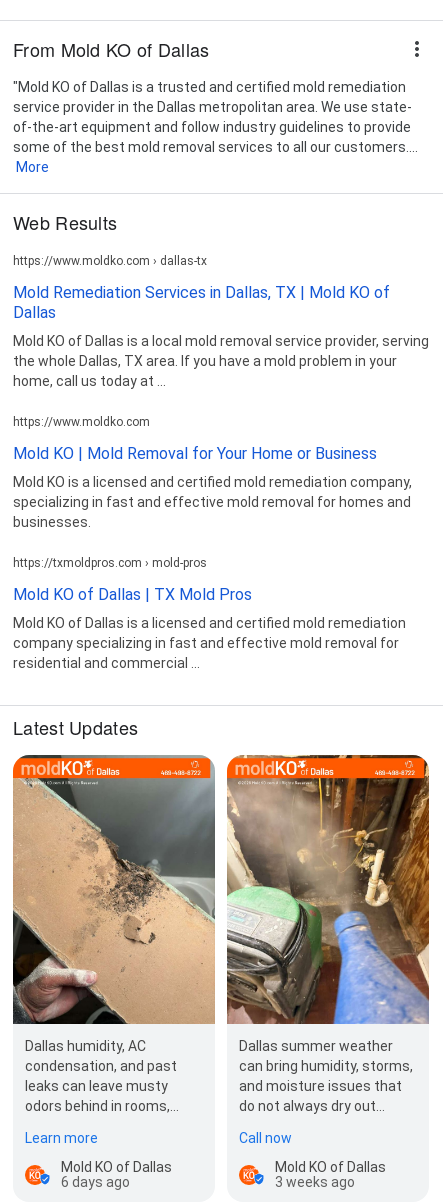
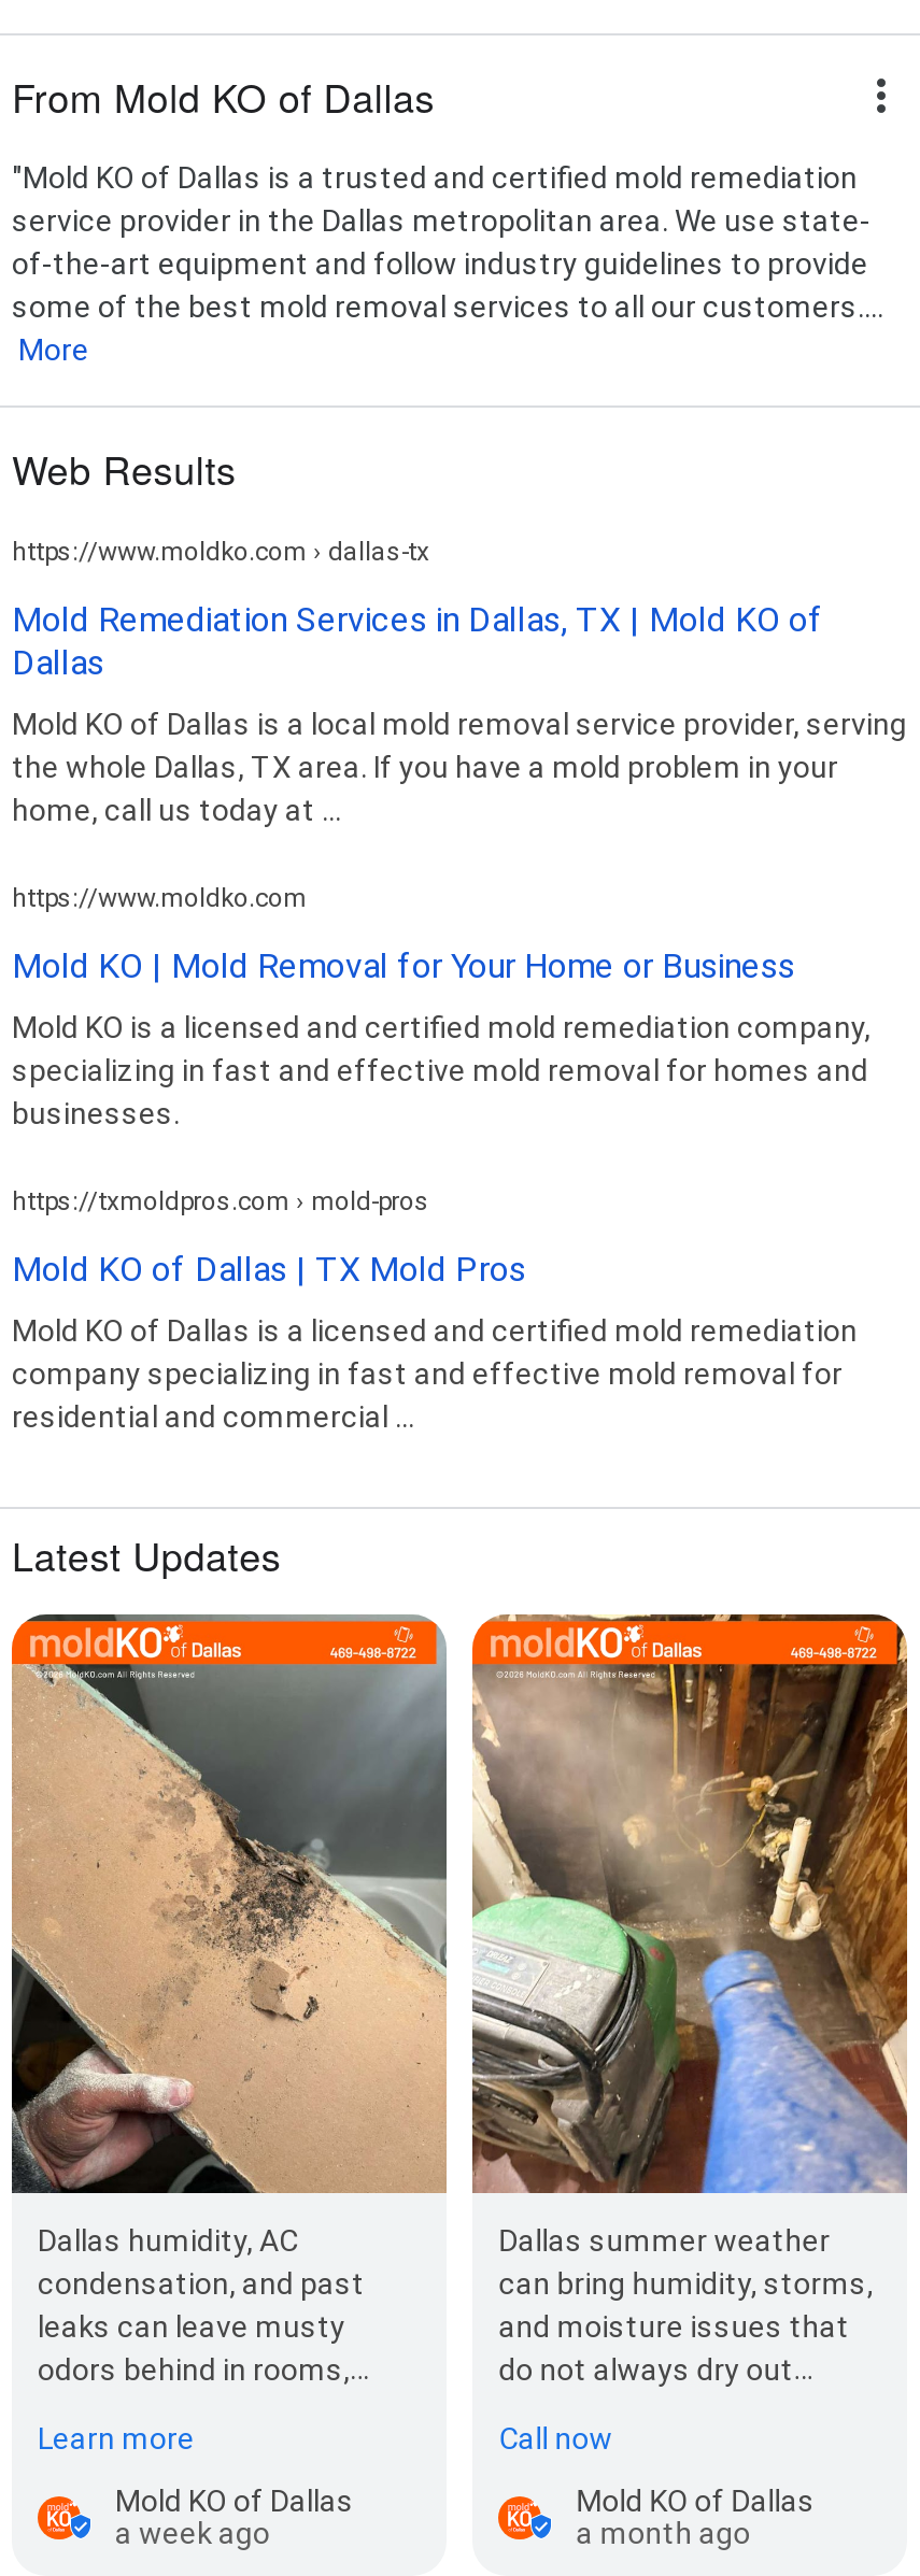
- 6 days ago
+ a week ago

- 3 weeks ago
+ a month ago
